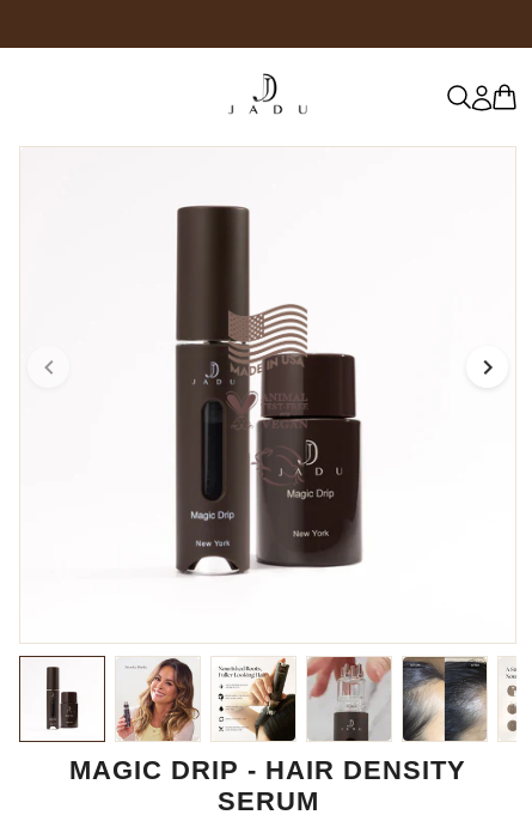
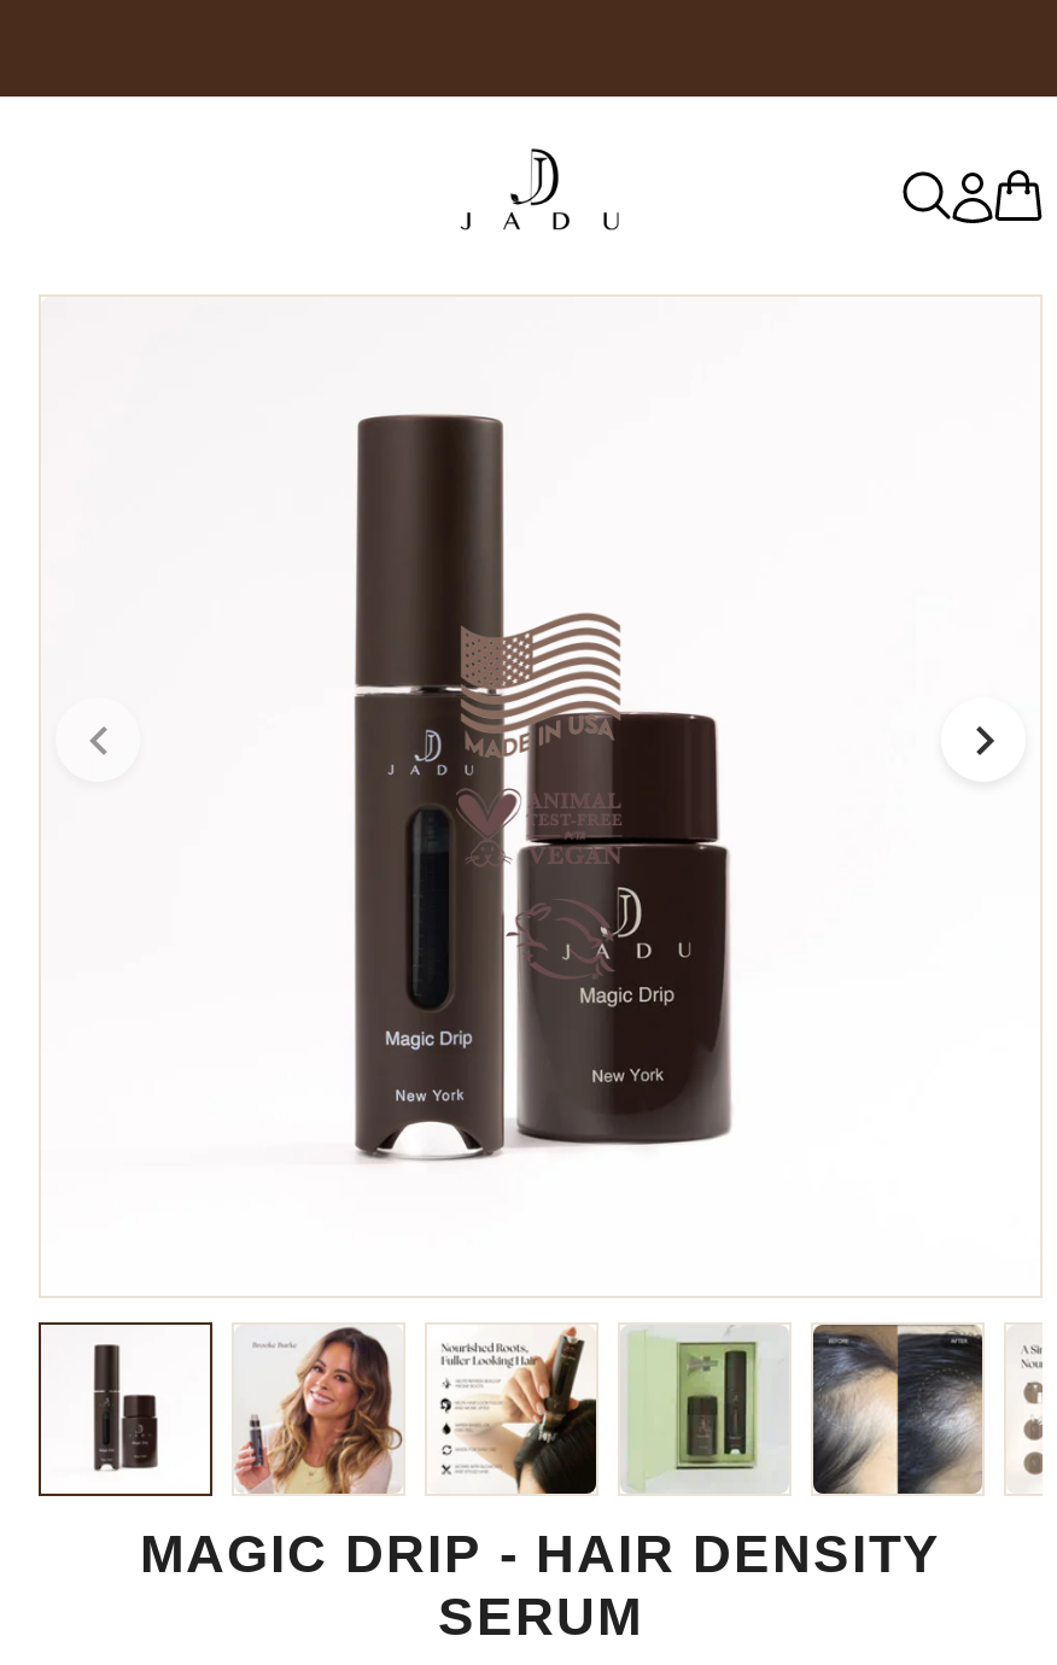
- [image]
+ [image]
